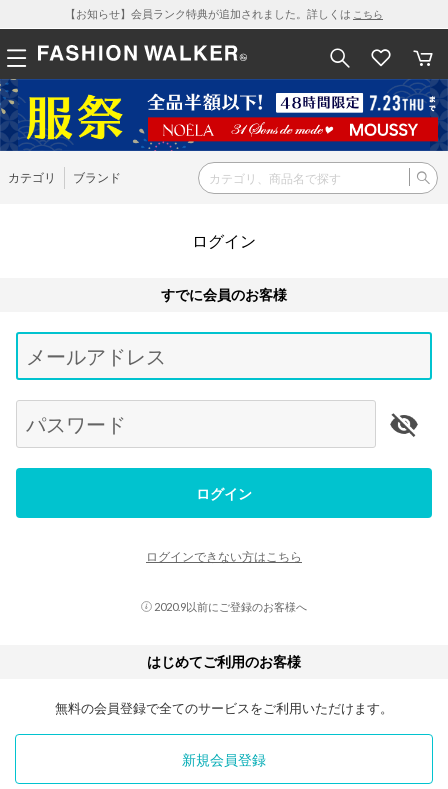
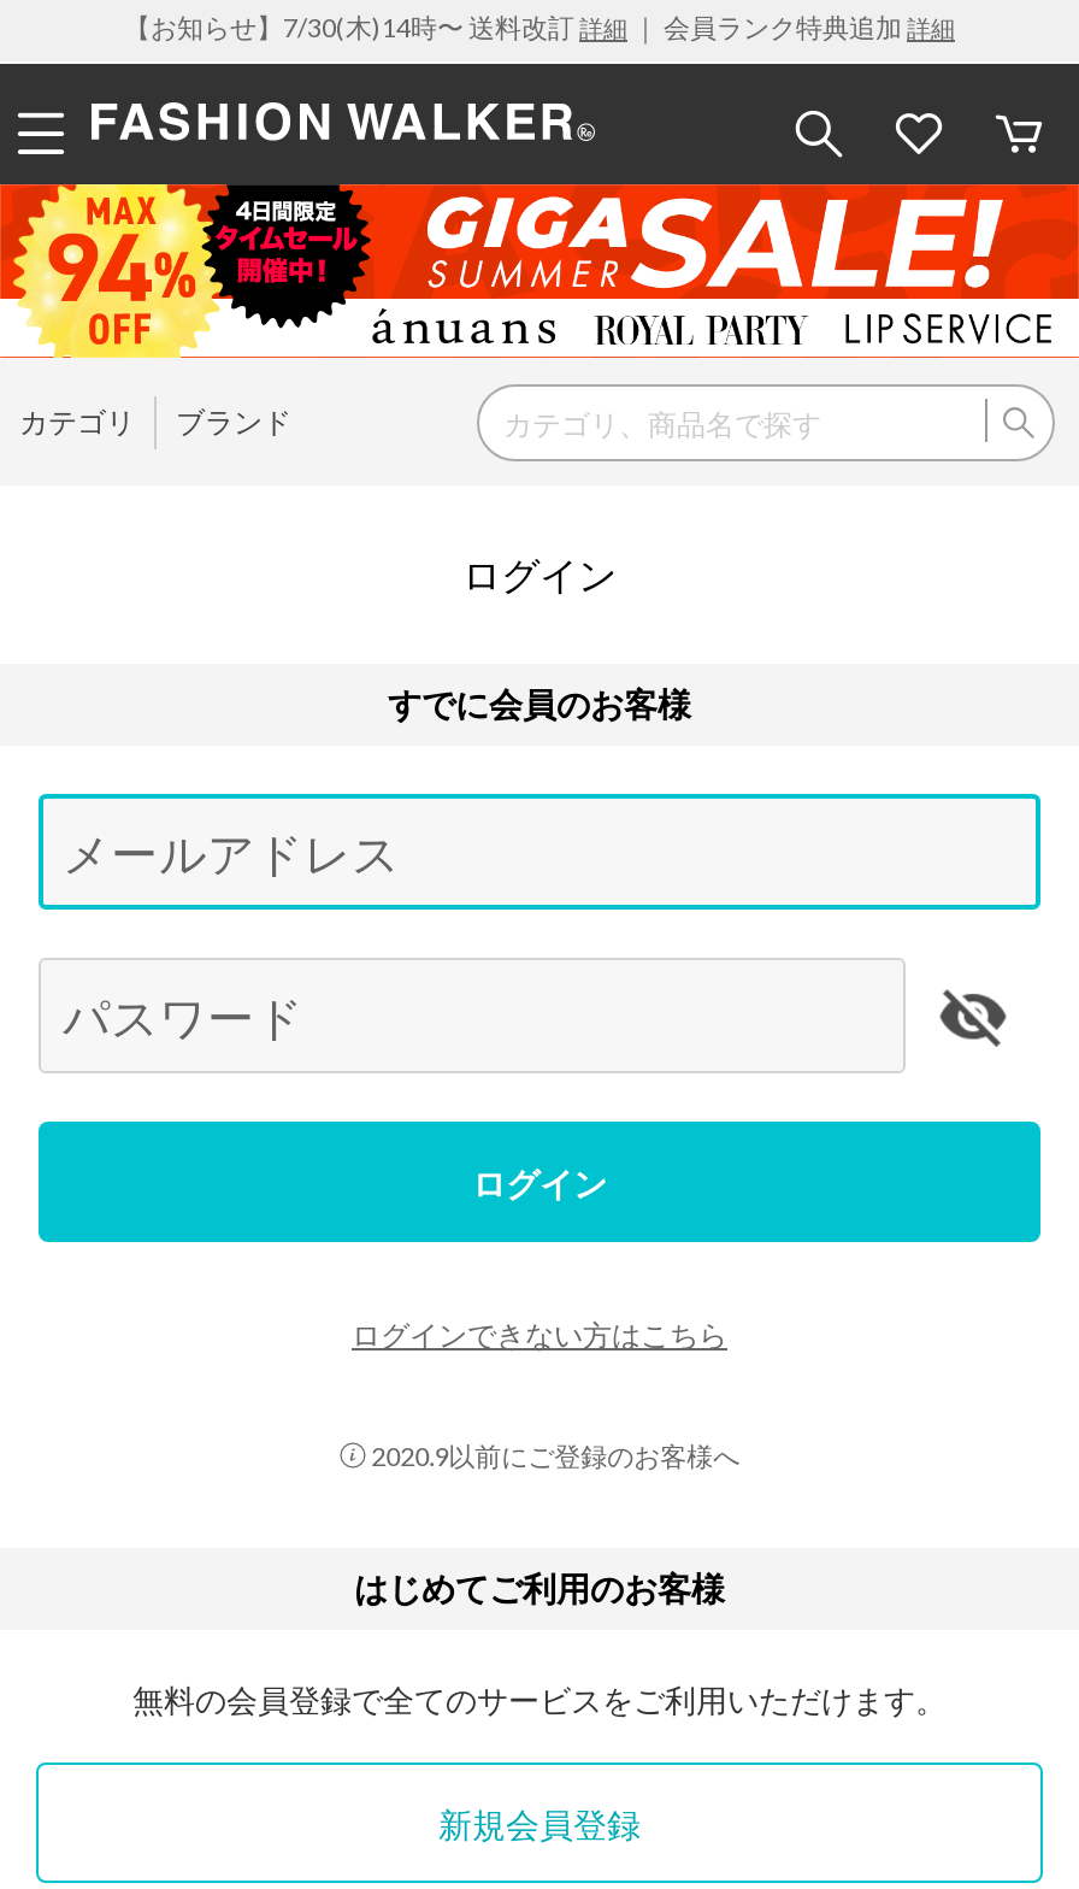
- 【お知らせ】会員ランク特典が追加されました。詳しくはこちら
+ 【お知らせ】7/30(木)14時〜 送料改訂詳細｜ 会員ランク特典追加詳細

- [image]
+ [image]
